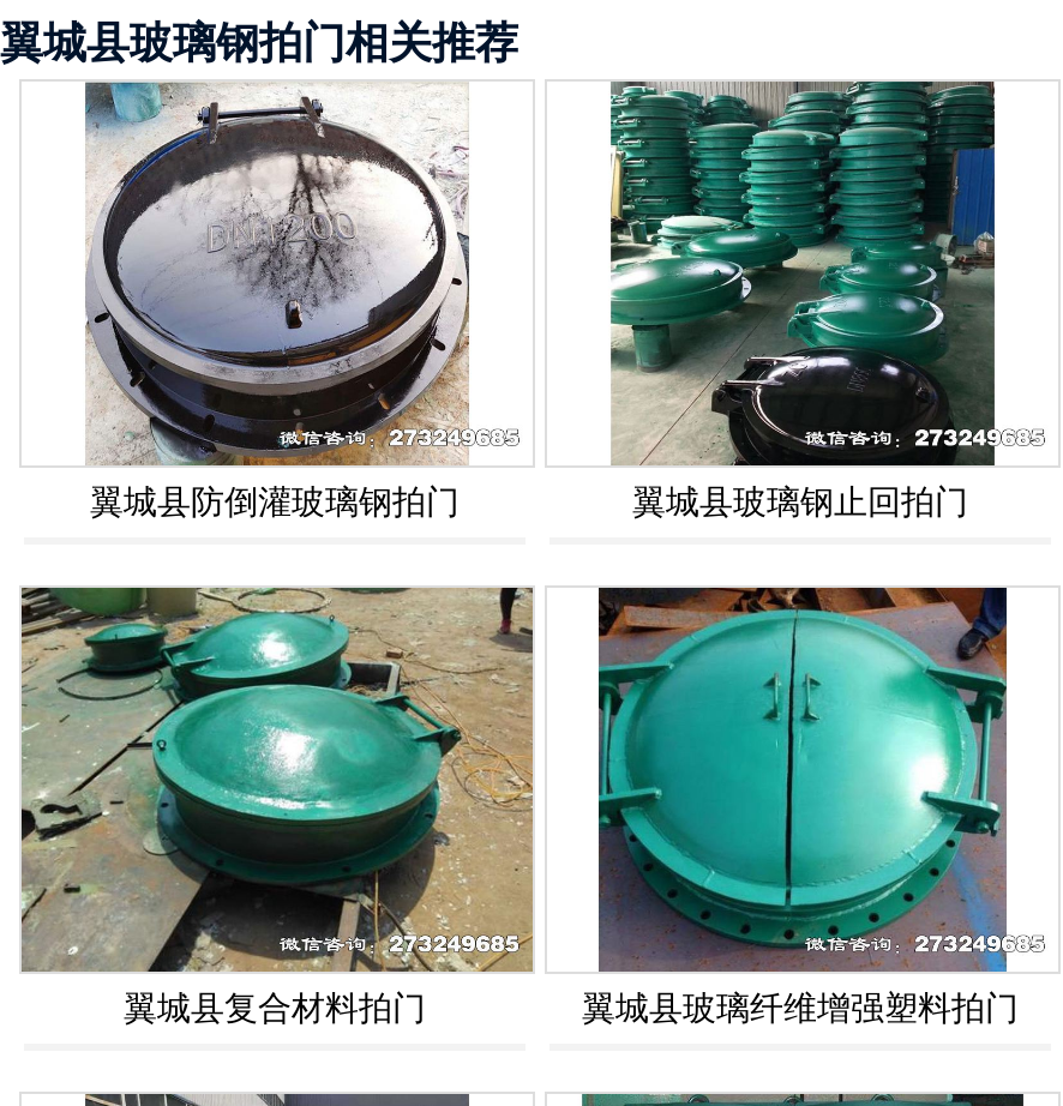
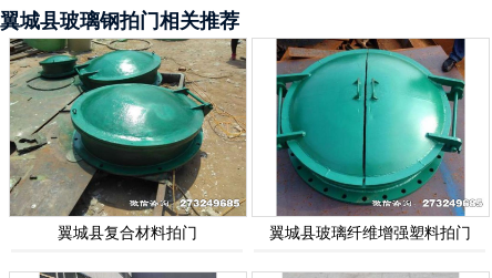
- [image]
- 翼城县防倒灌玻璃钢拍门
- 翼城县玻璃钢止回拍门

- [image]
